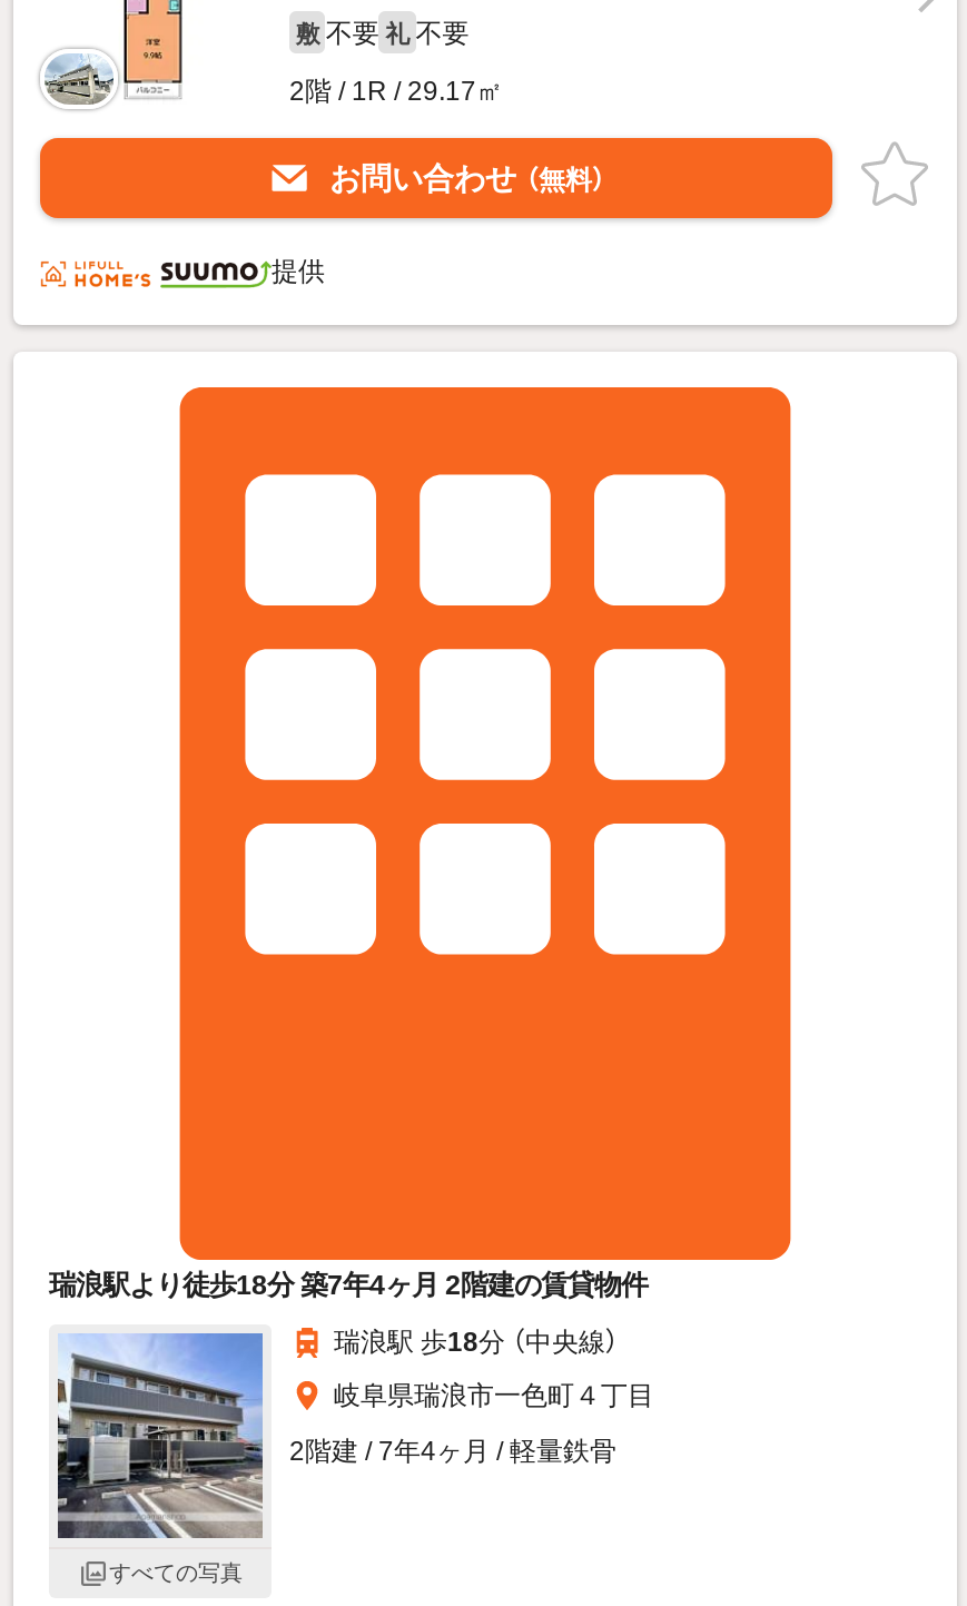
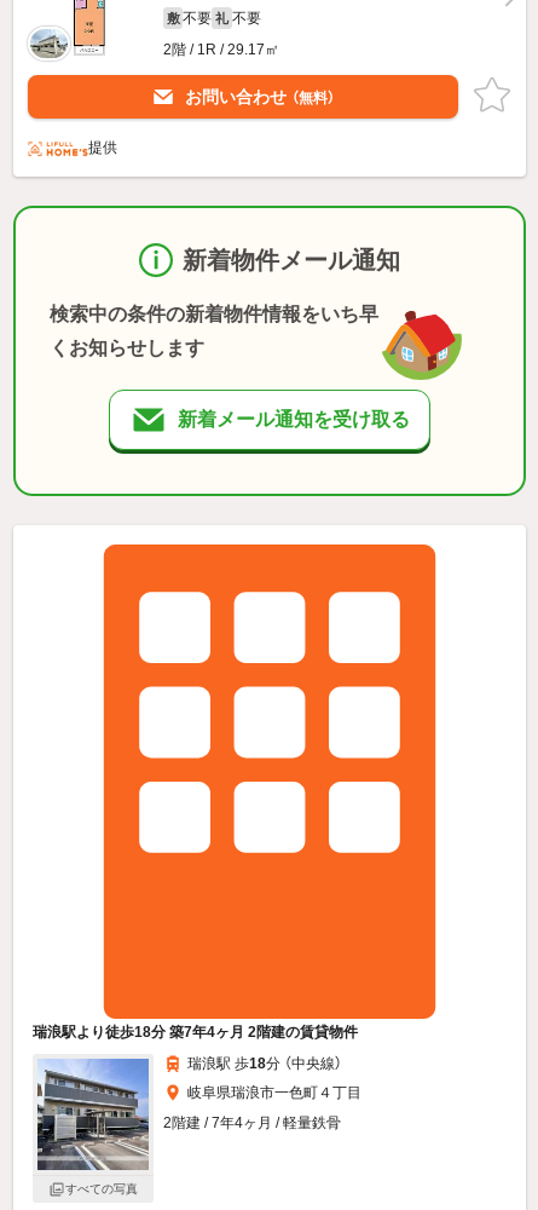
+ [image]
+ 新着物件メール通知
+ 検索中の条件の新着物件情報をいち早
+ くお知らせします
+ 新着メール通知を受け取る
